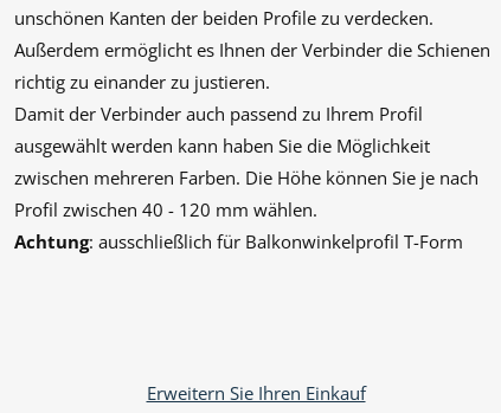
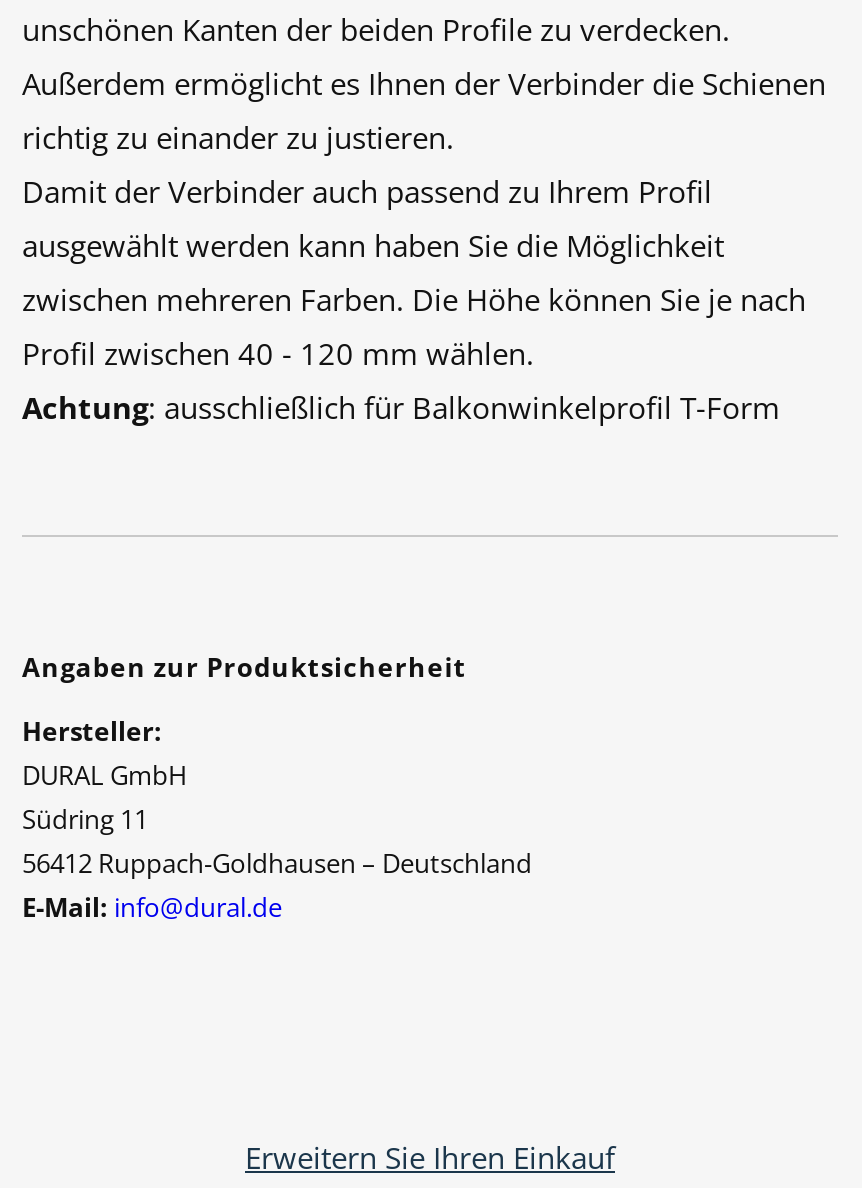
+ Angaben zur Produktsicherheit
+ Hersteller:
+ DURAL GmbH
+ Südring 11
+ 56412 Ruppach-Goldhausen – Deutschland
+ E-Mail: info@dural.de
